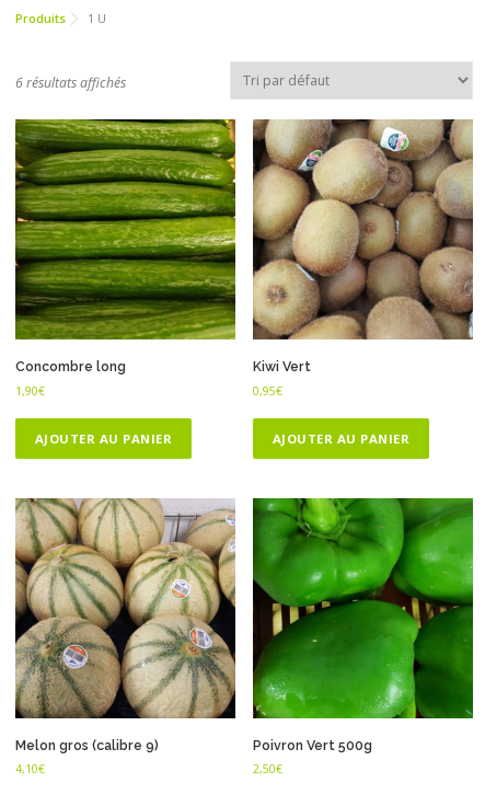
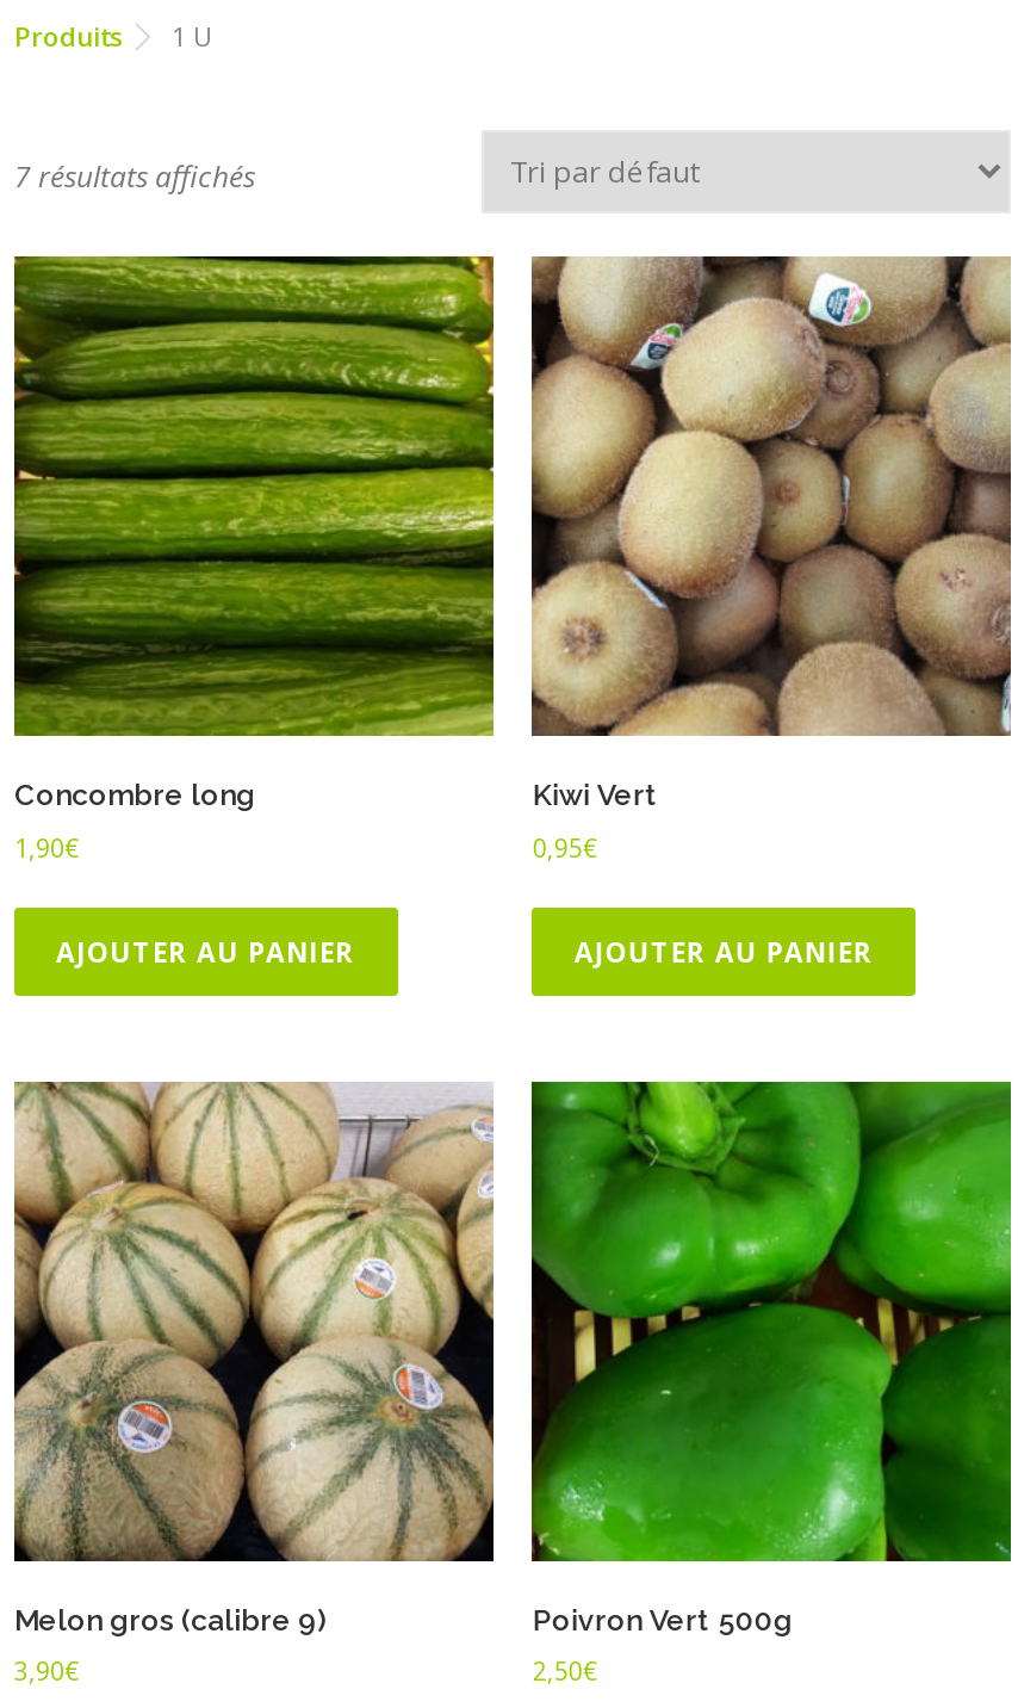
- 6 résultats affichés
+ 7 résultats affichés

- 4,10€
+ 3,90€
